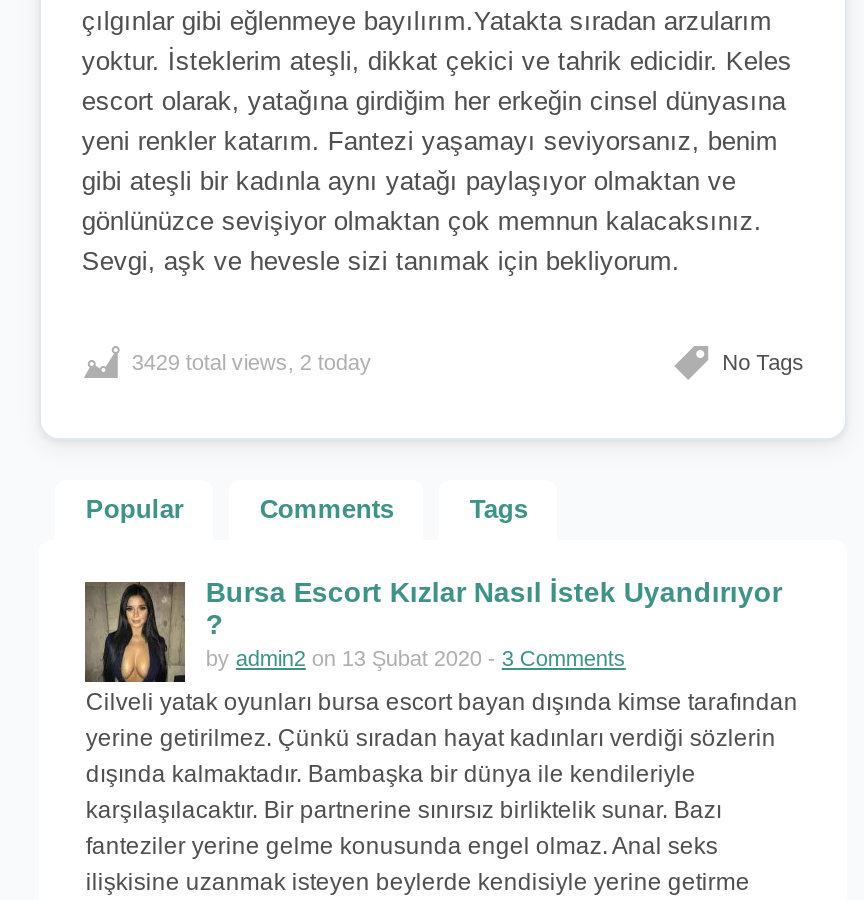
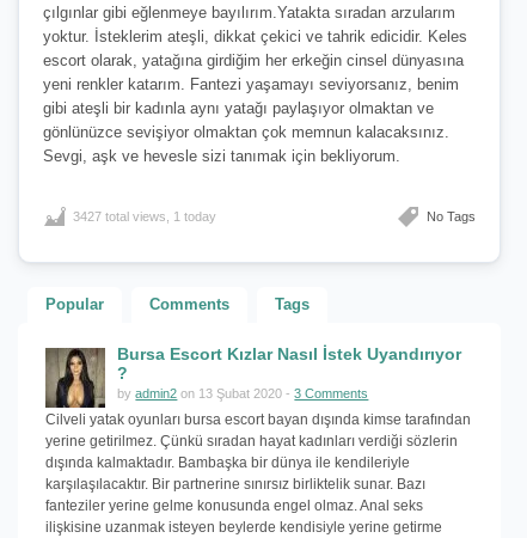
- 3429 total views, 2 today
+ 3427 total views, 1 today
